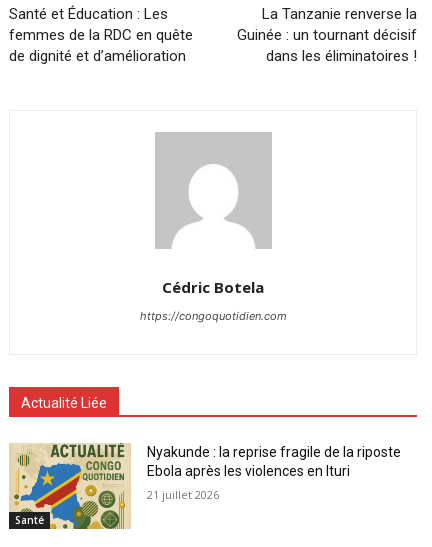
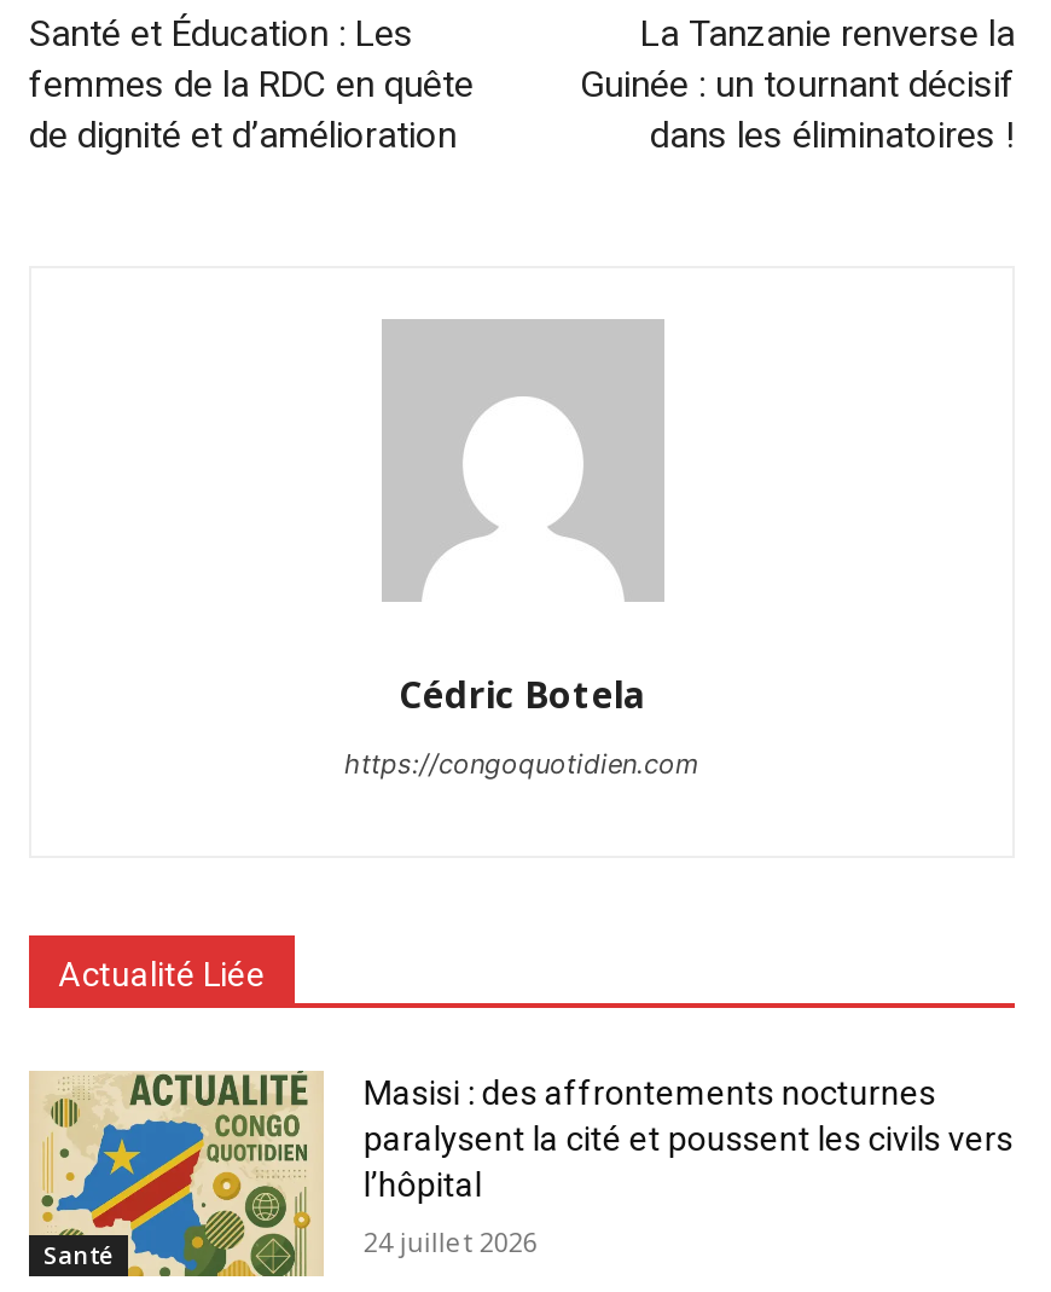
- Nyakunde : la reprise fragile de la riposte
- Ebola après les violences en Ituri
+ Masisi : des affrontements nocturnes
+ paralysent la cité et poussent les civils vers
+ l’hôpital

- 21 juillet 2026
+ 24 juillet 2026
